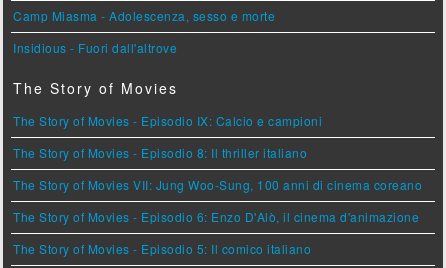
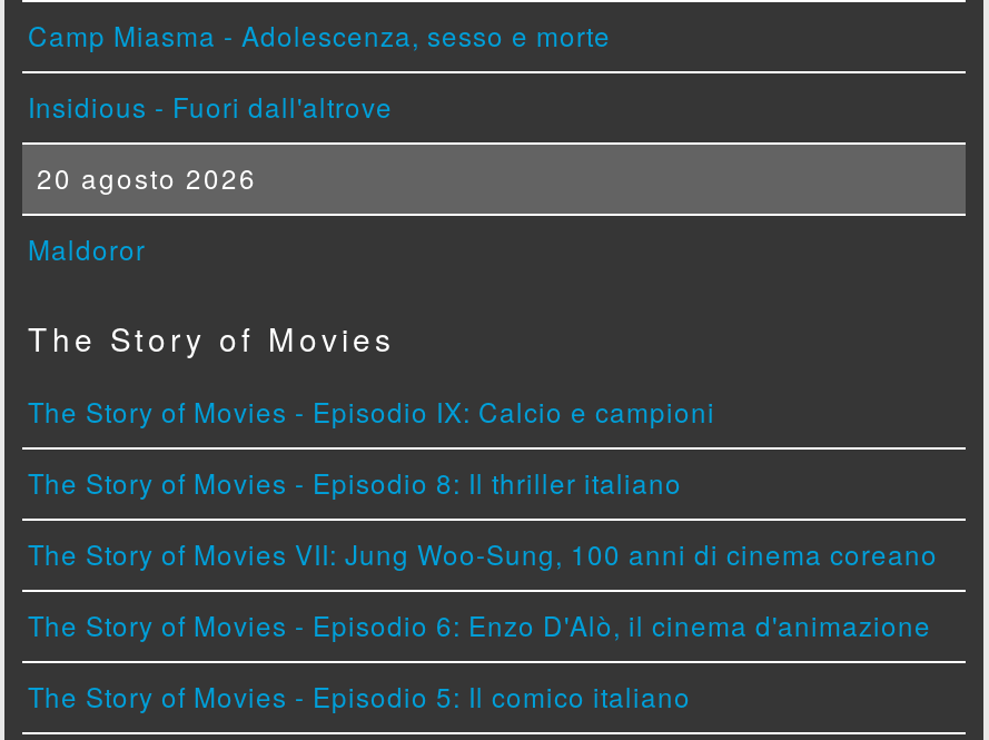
+ 20 agosto 2026
+ Maldoror
